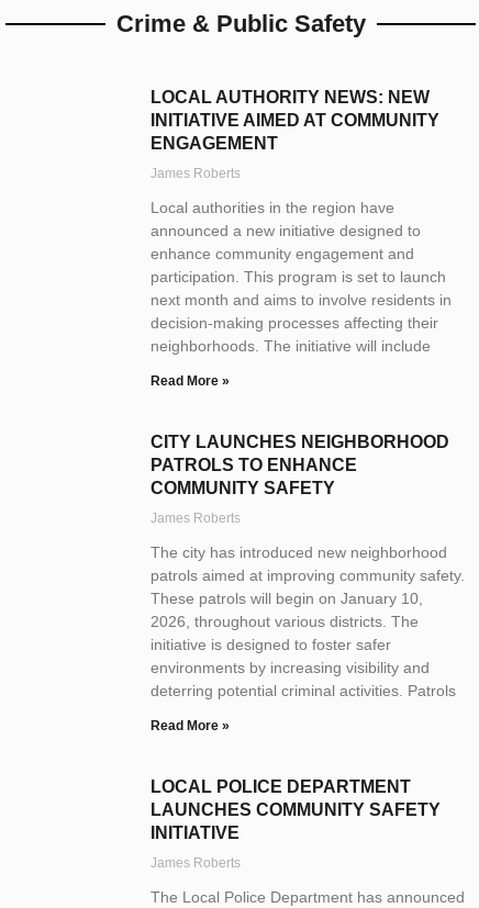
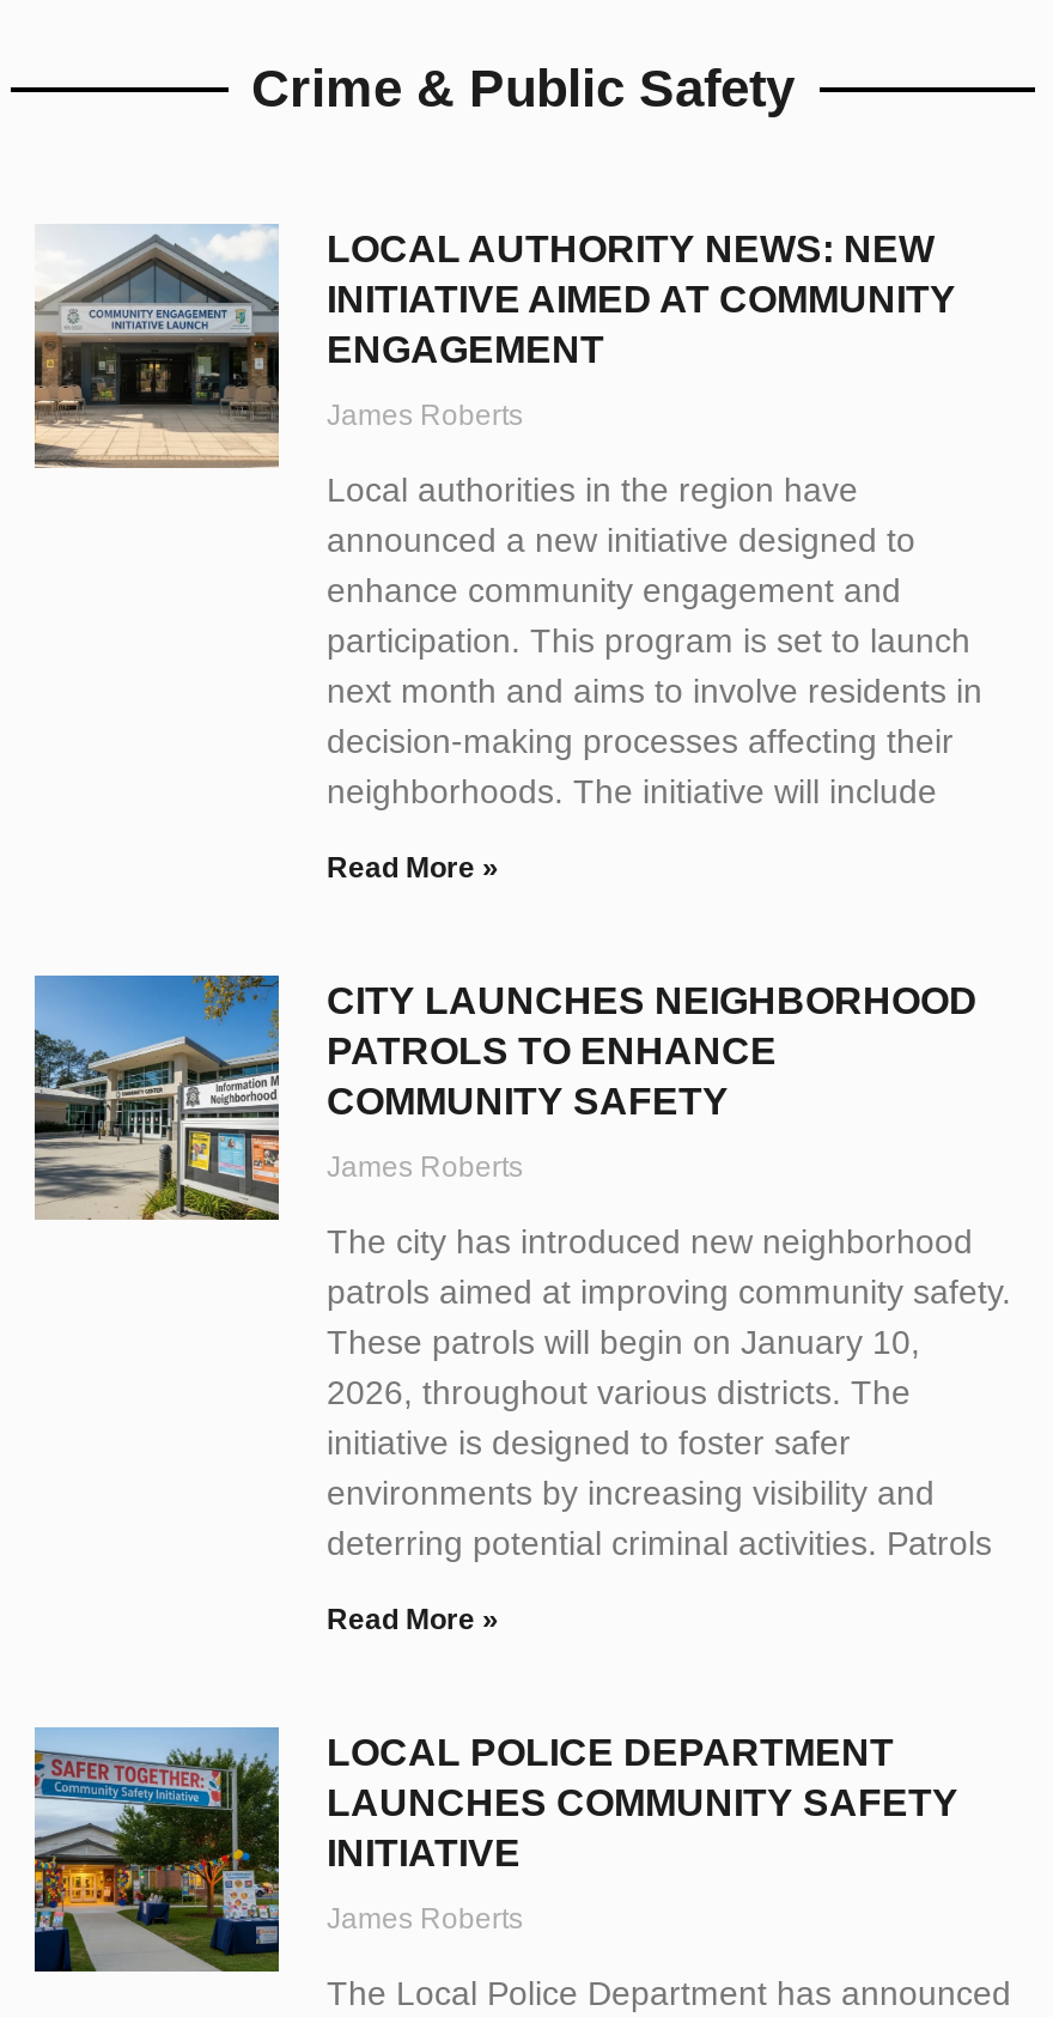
+ [image]

+ [image]

+ [image]
